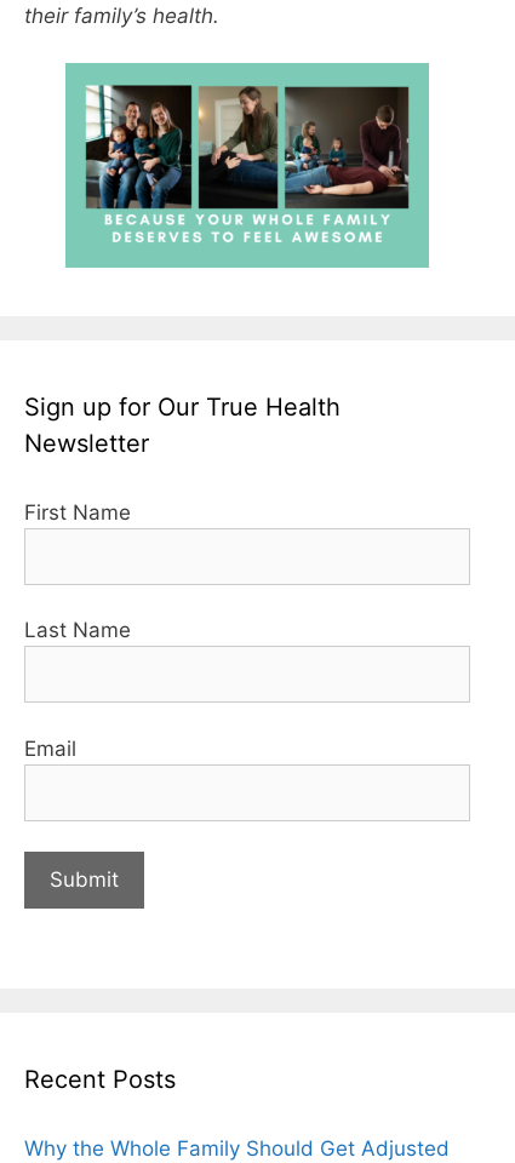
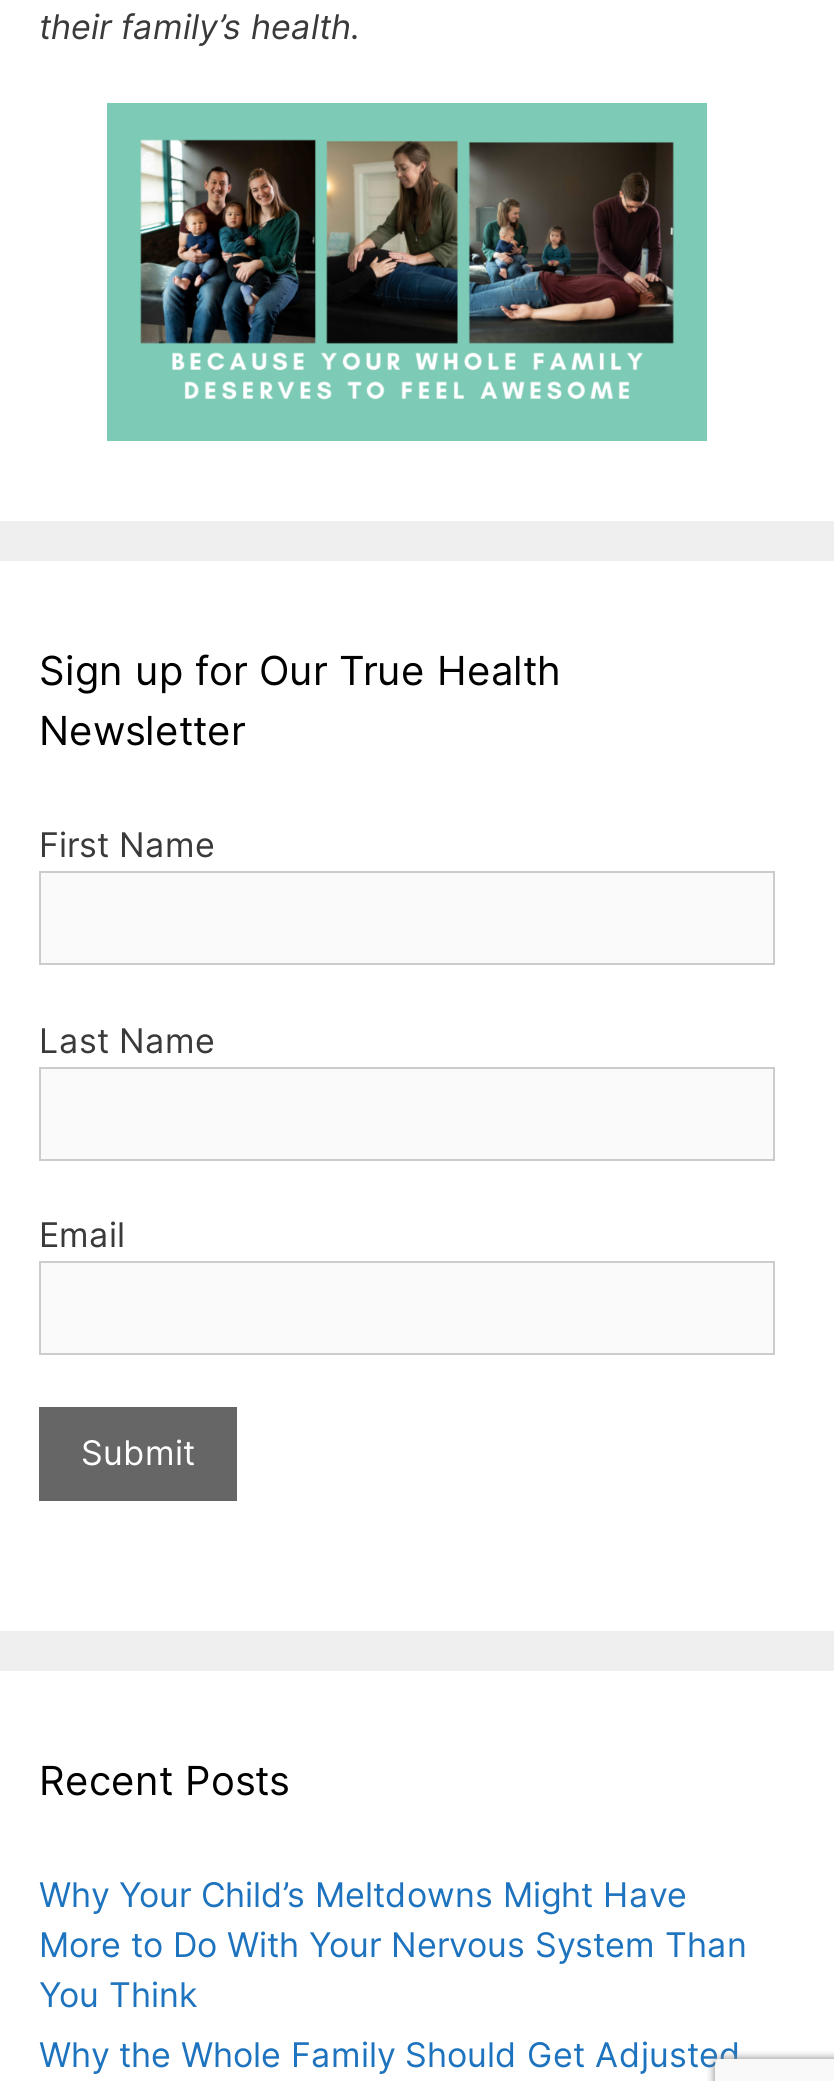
+ Why Your Child’s Meltdowns Might Have
+ More to Do With Your Nervous System Than
+ You Think
